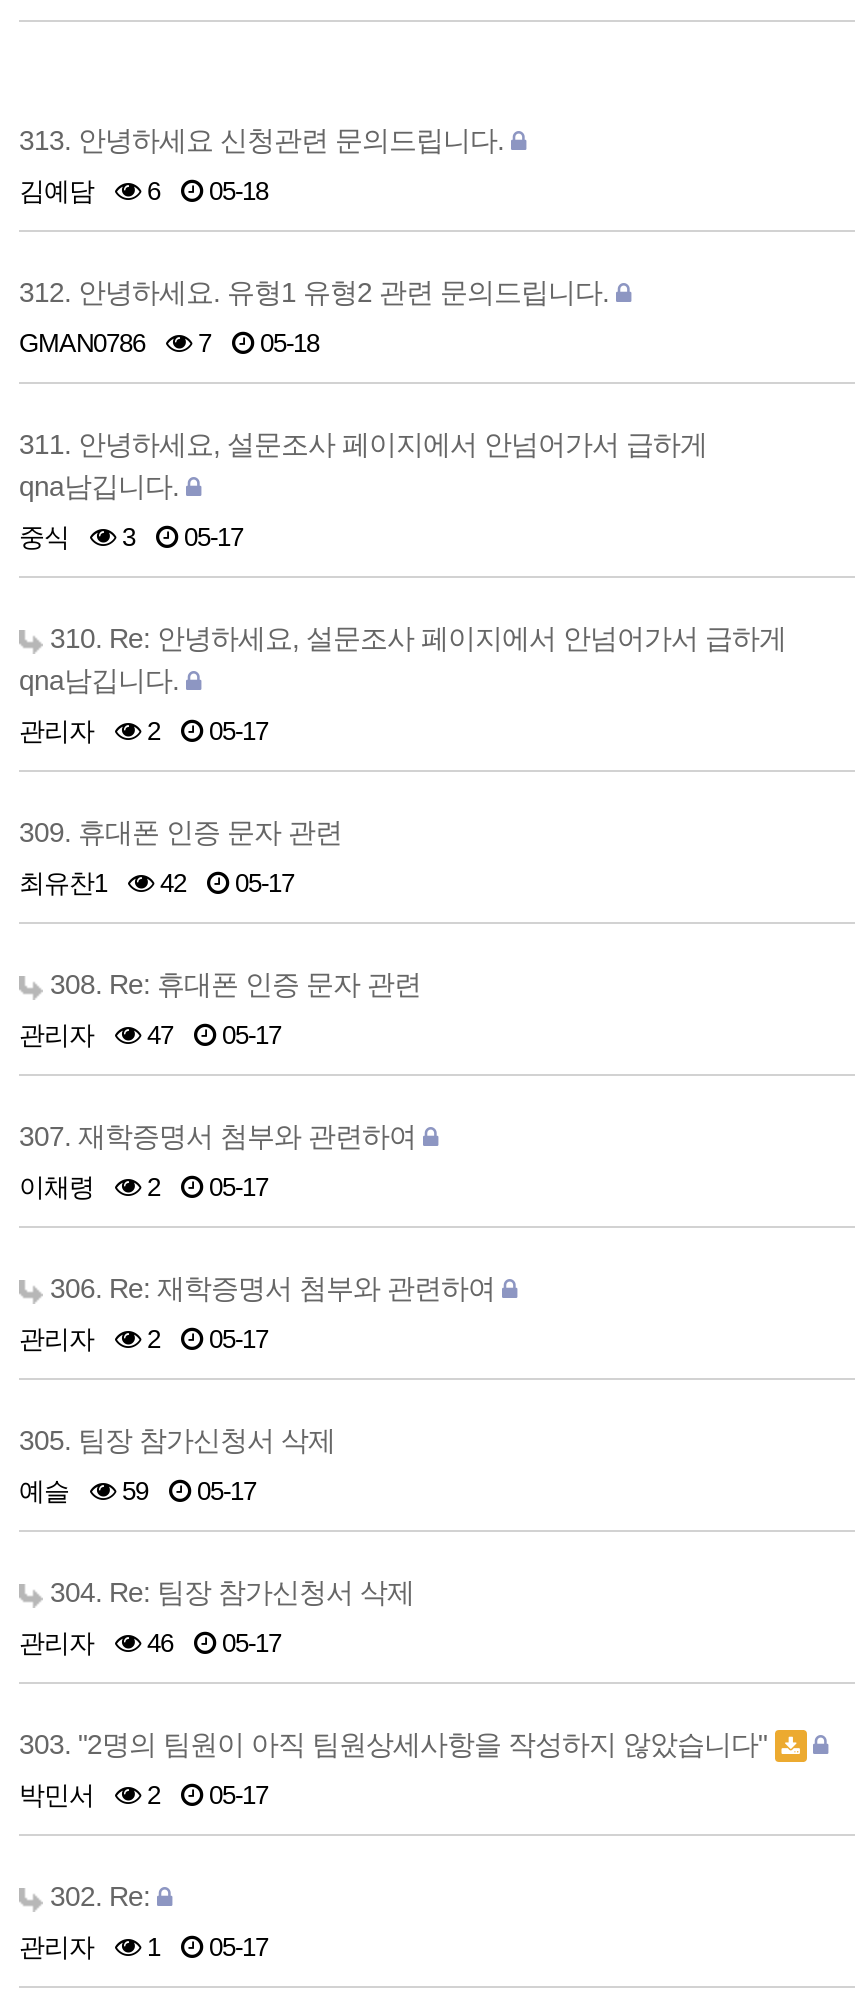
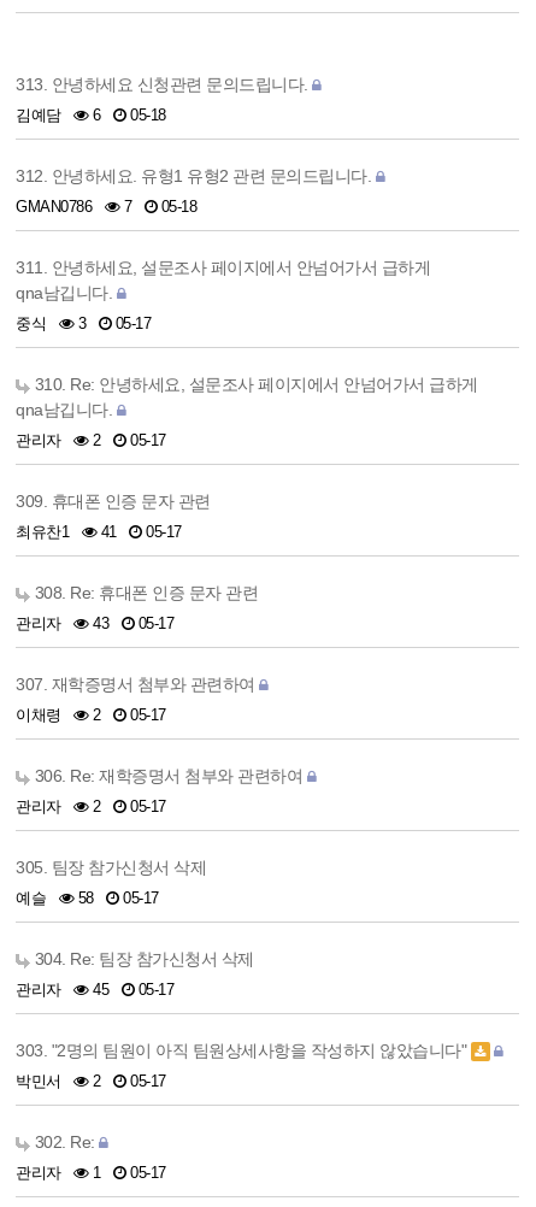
- 최유찬1 42 05-17
+ 최유찬1 41 05-17

- 관리자 47 05-17
+ 관리자 43 05-17

- 예슬 59 05-17
+ 예슬 58 05-17

- 관리자 46 05-17
+ 관리자 45 05-17
